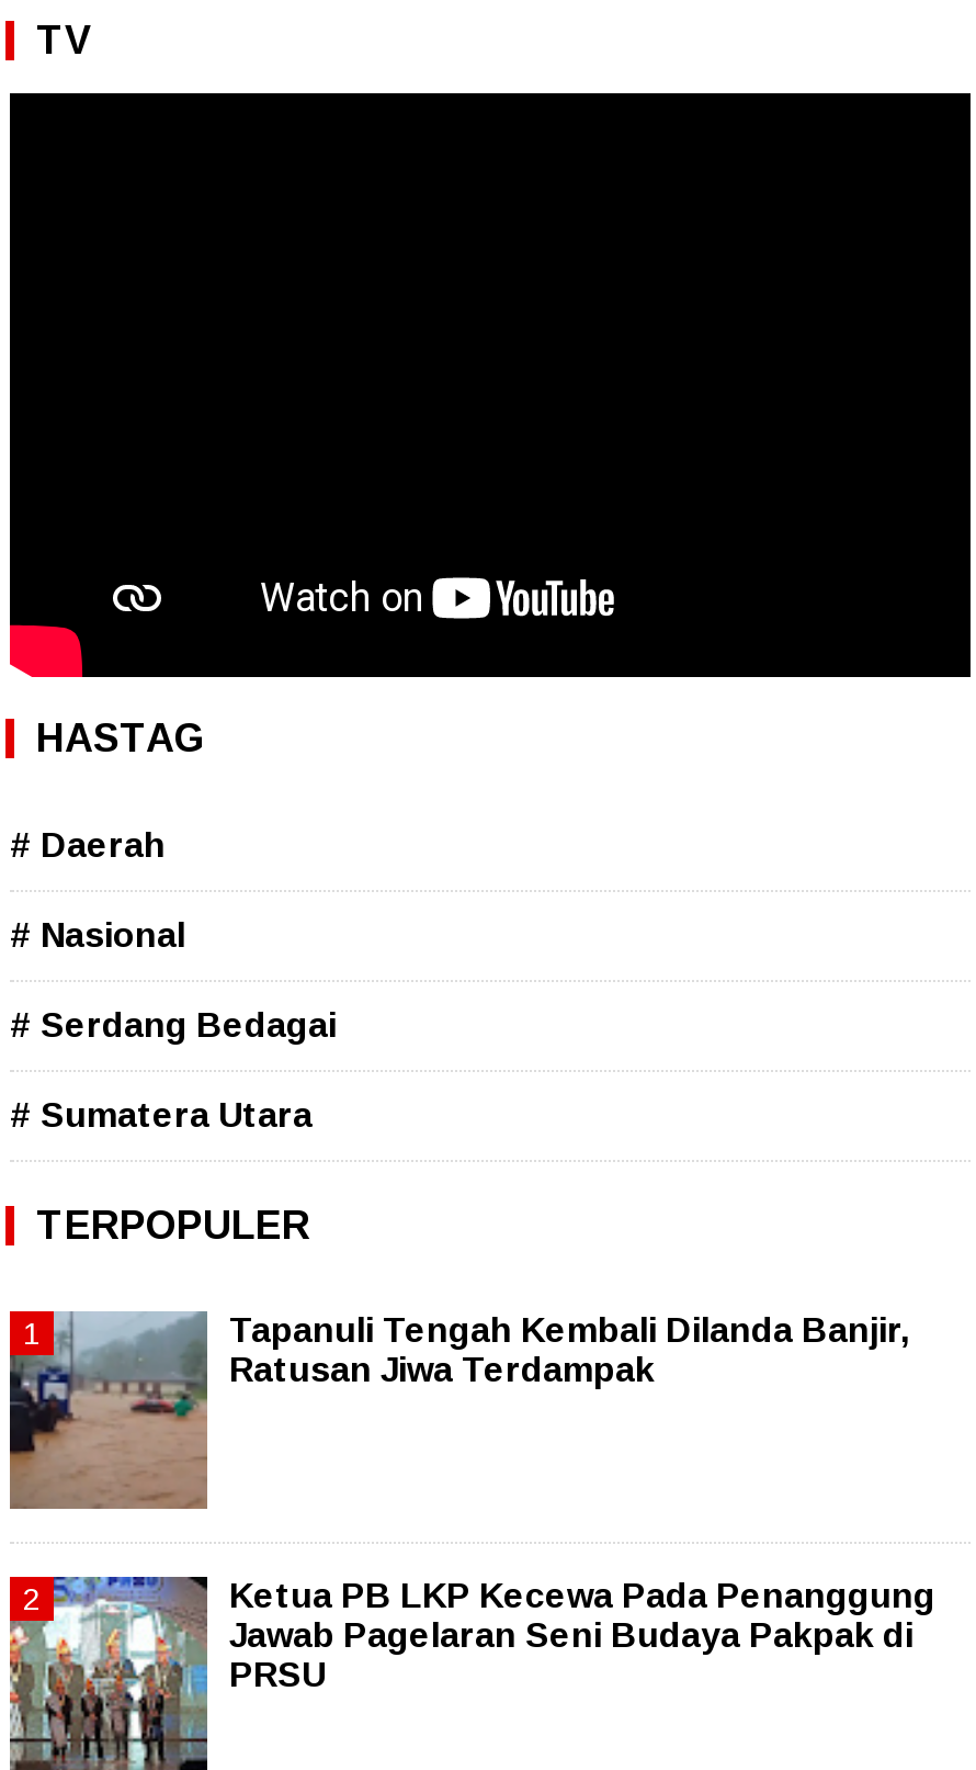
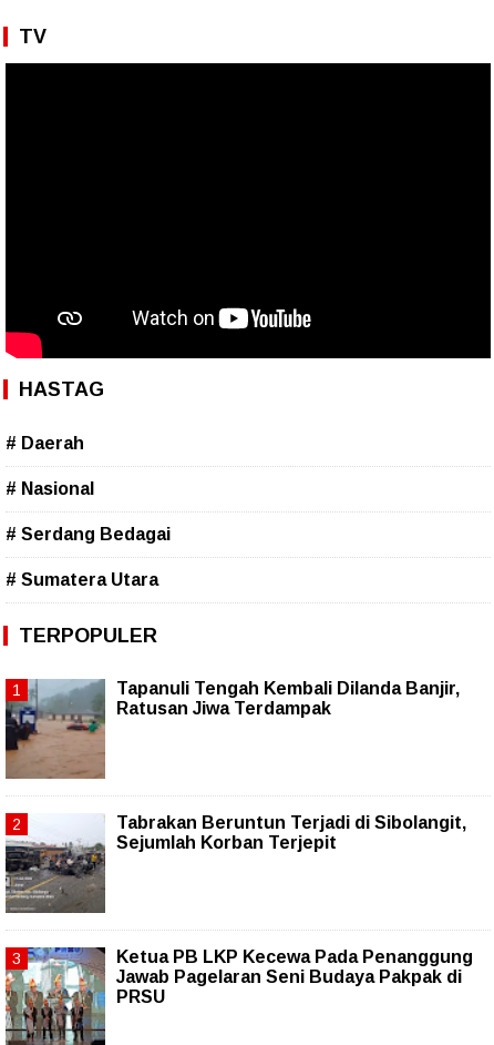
+ [image]
+ Tabrakan Beruntun Terjadi di Sibolangit,
+ Sejumlah Korban Terjepit
